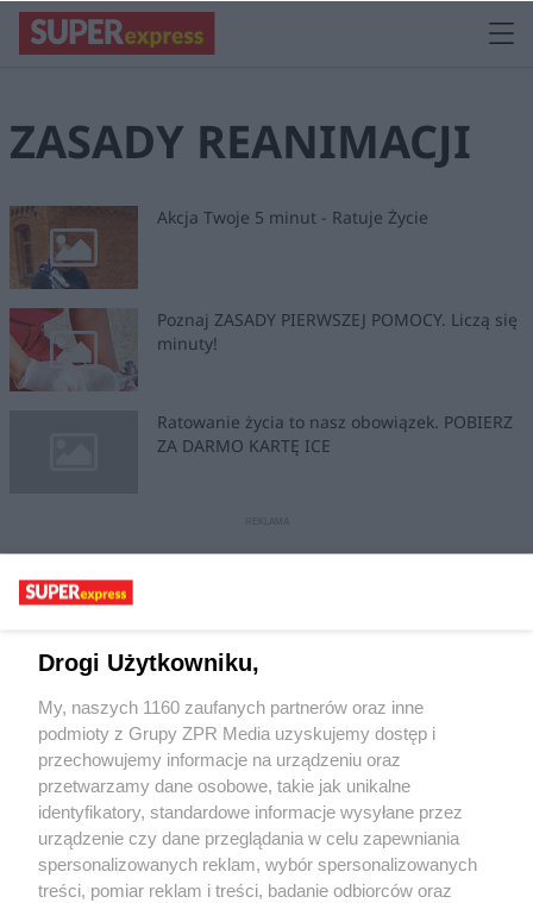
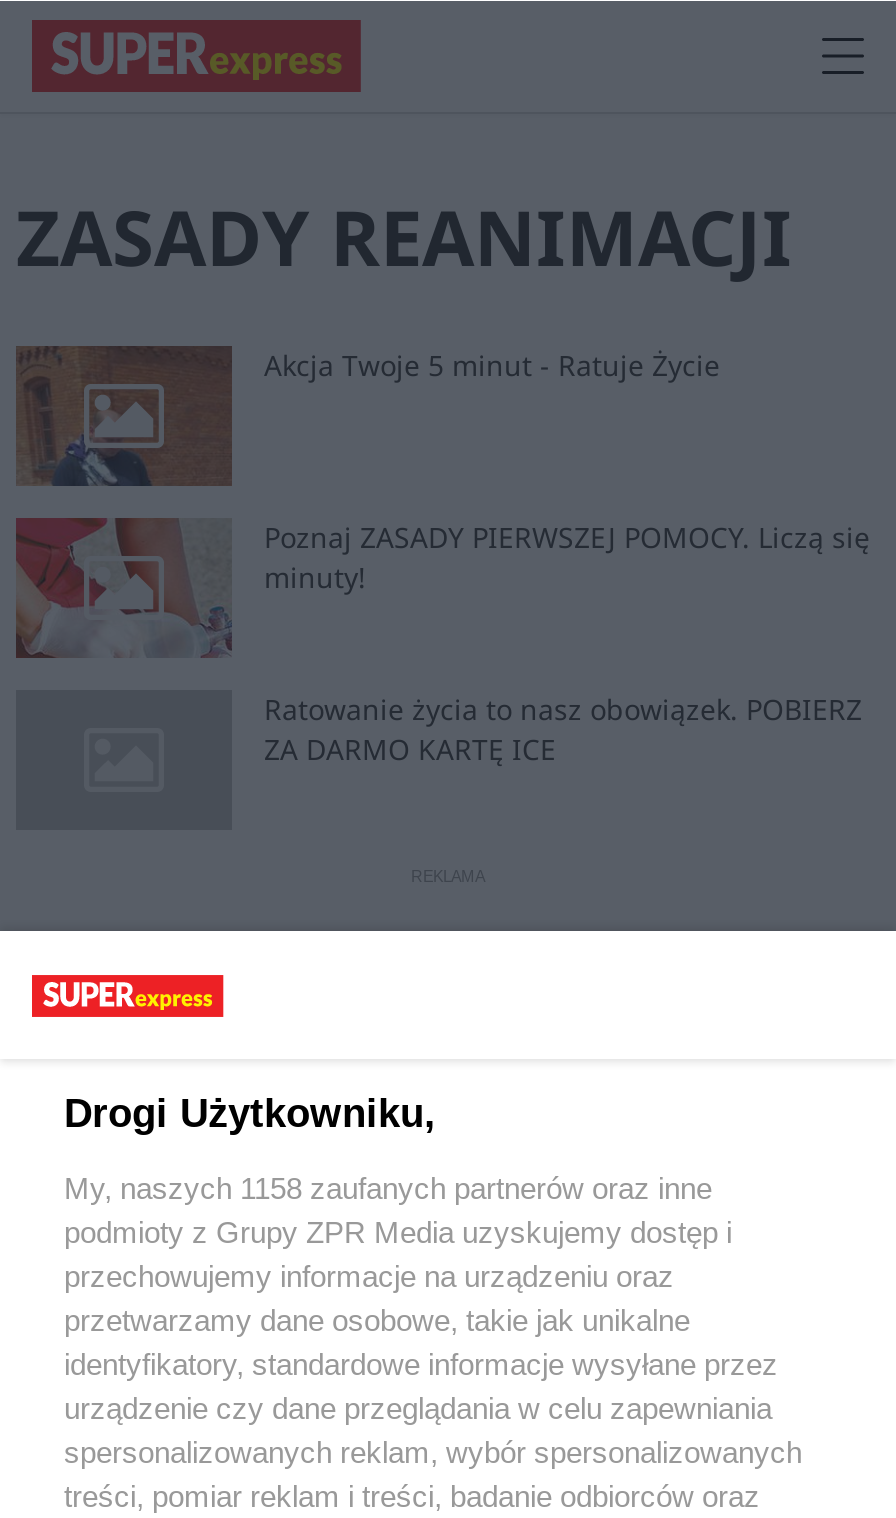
- My, naszych 1160 zaufanych partnerów oraz inne
+ My, naszych 1158 zaufanych partnerów oraz inne
